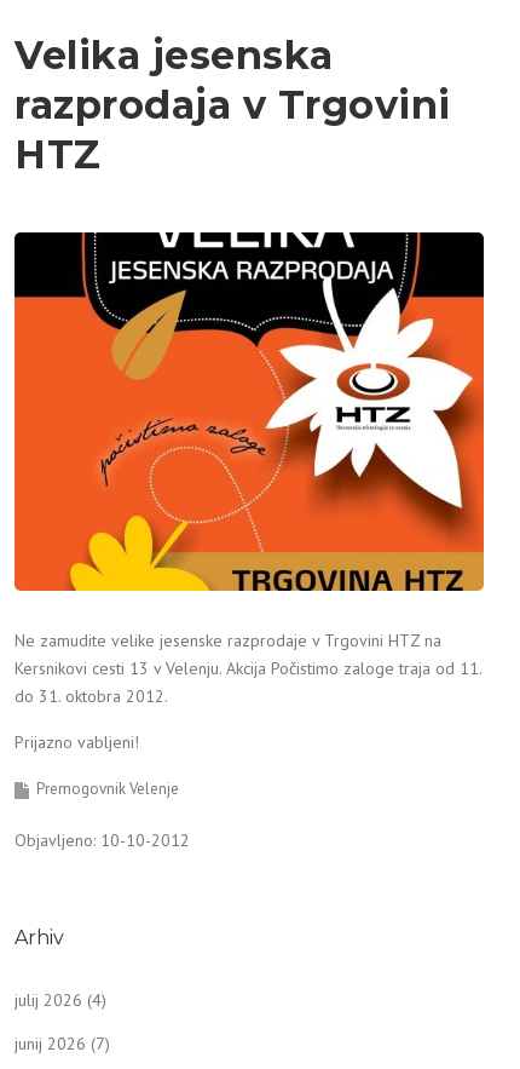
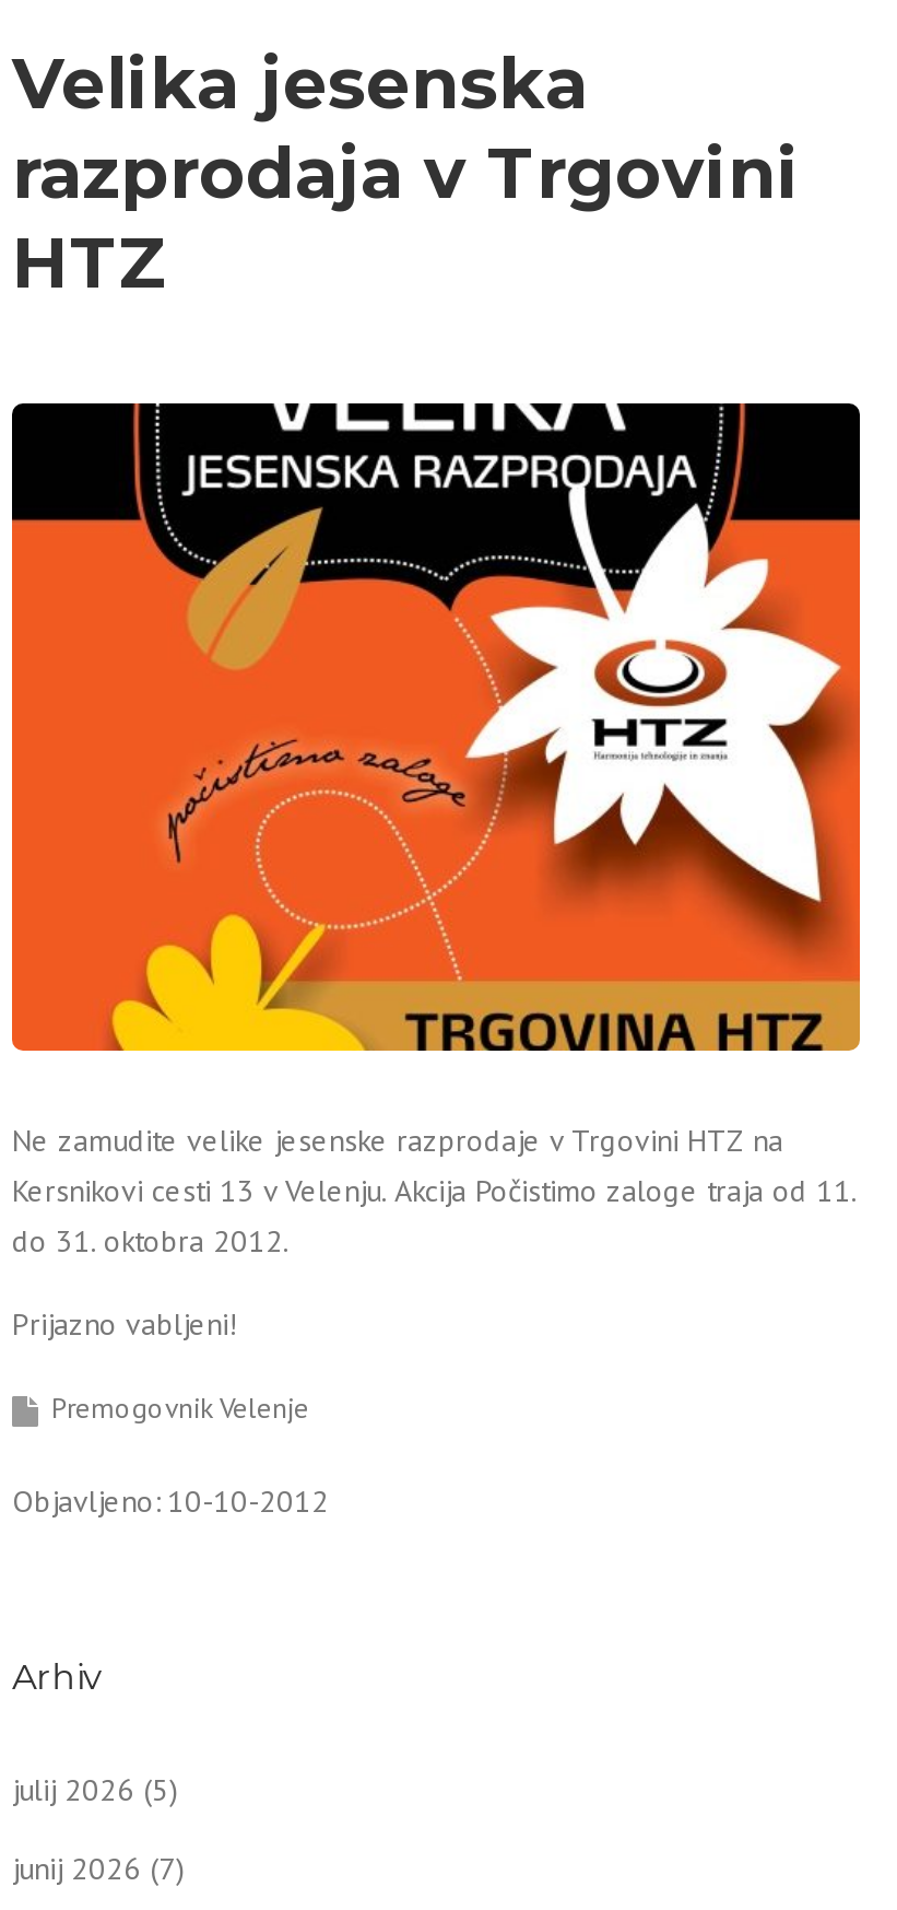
- julij 2026 (4)
+ julij 2026 (5)
